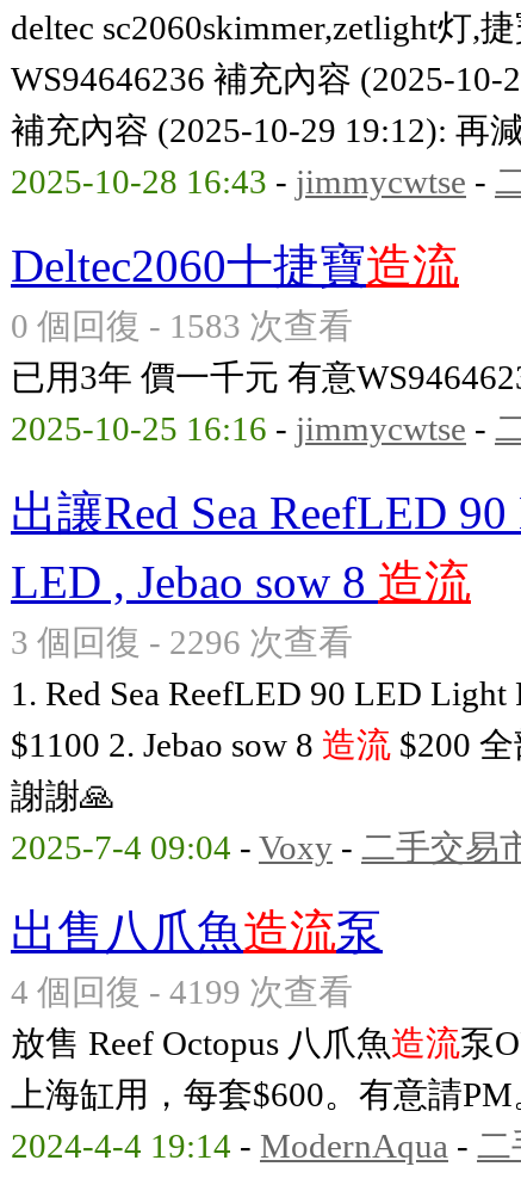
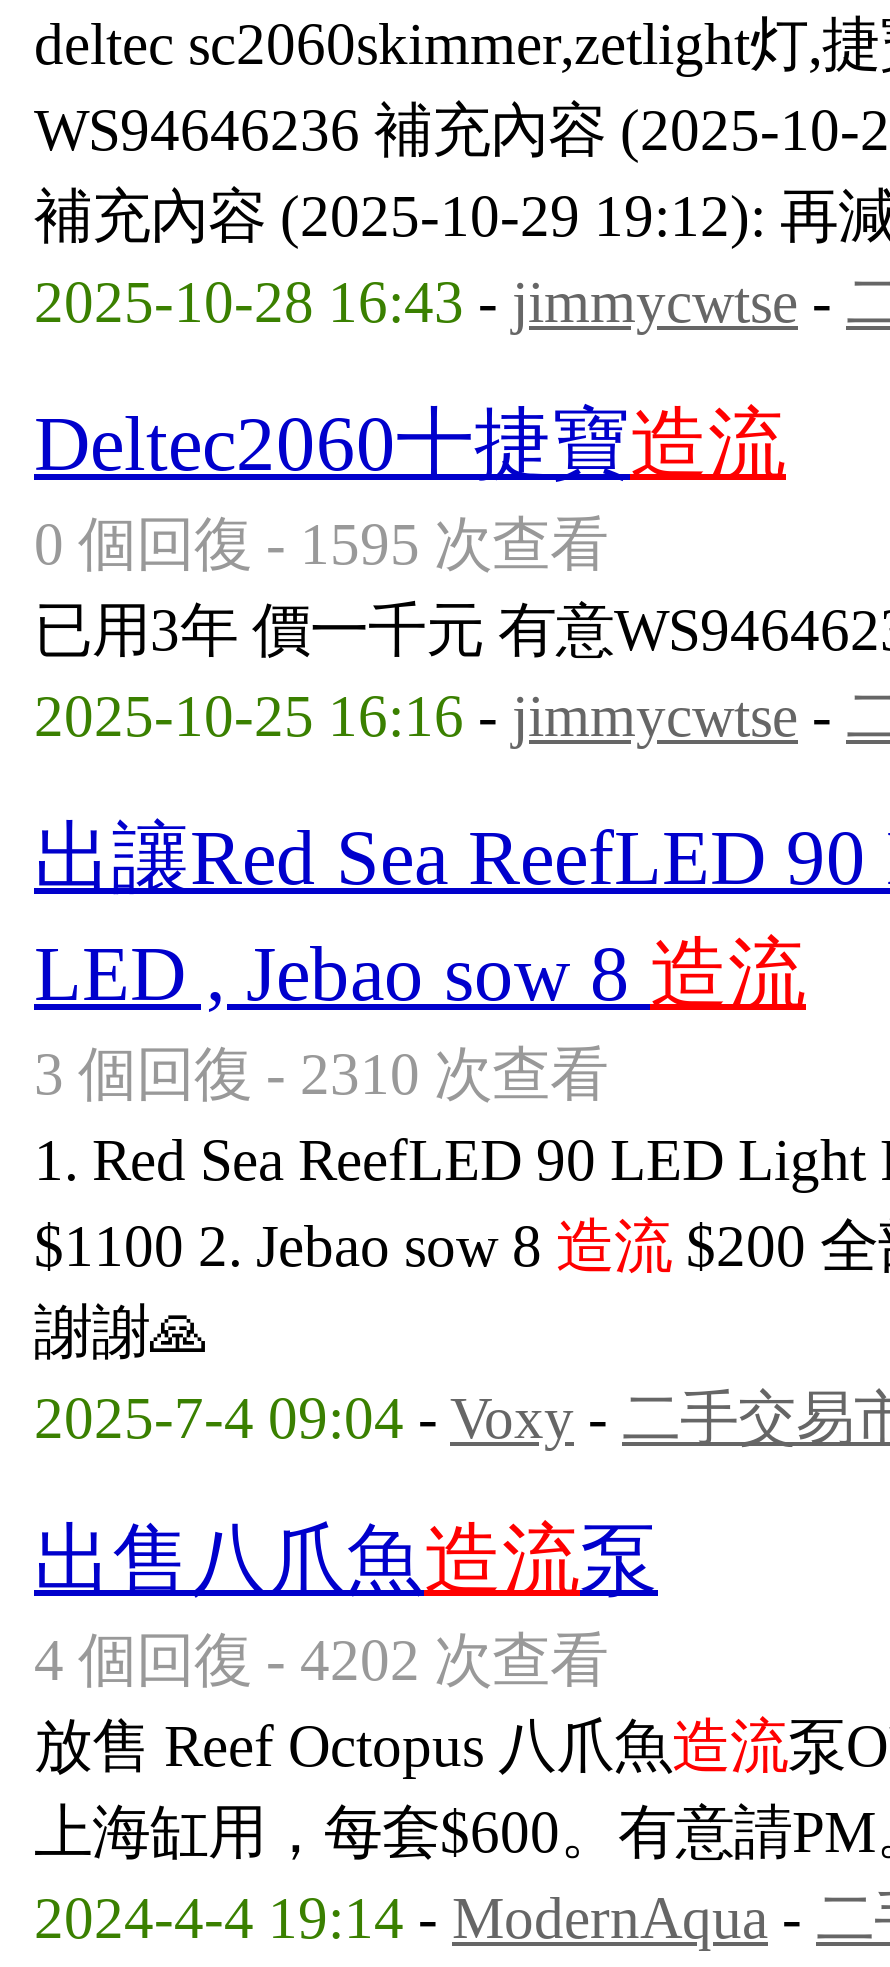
- 0 個回復 - 1583 次查看
+ 0 個回復 - 1595 次查看

- 3 個回復 - 2296 次查看
+ 3 個回復 - 2310 次查看

- 4 個回復 - 4199 次查看
+ 4 個回復 - 4202 次查看
